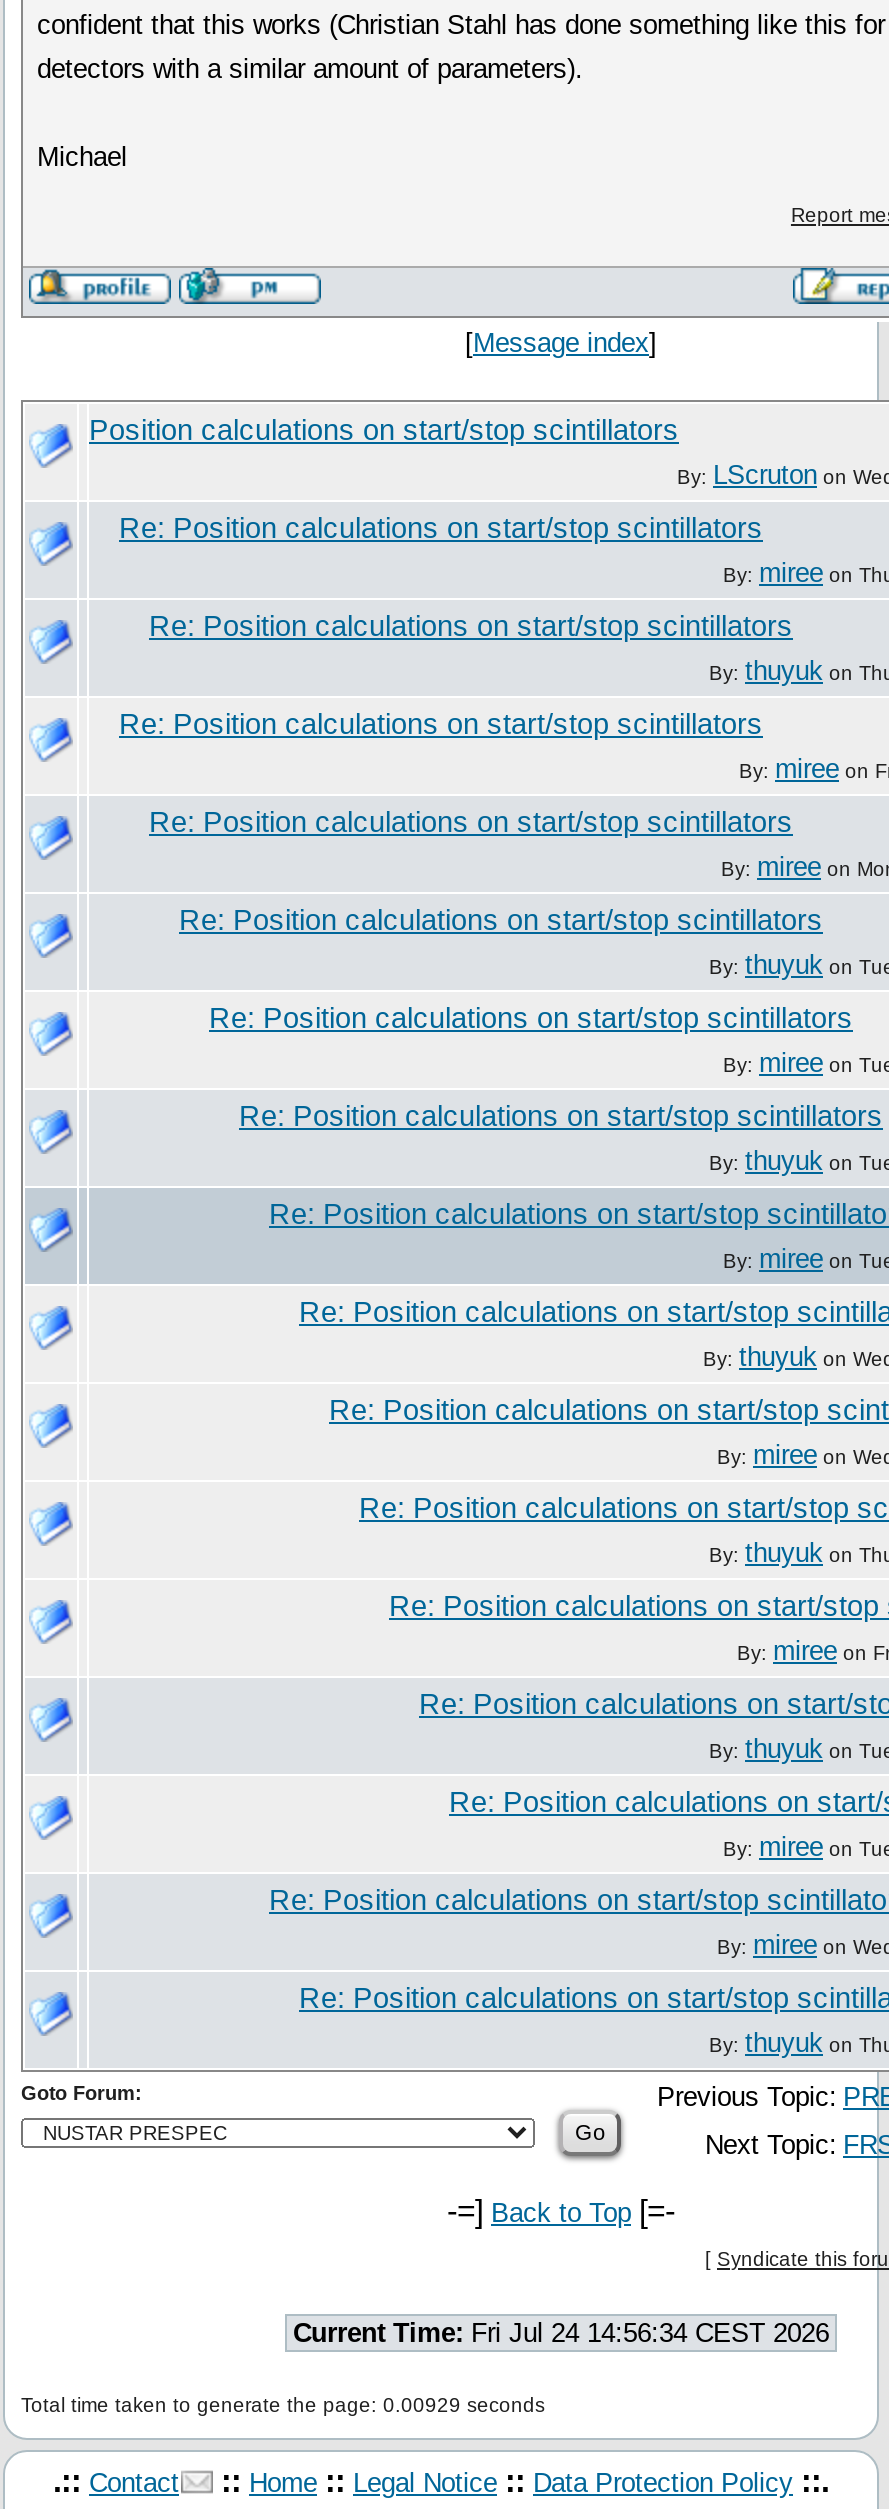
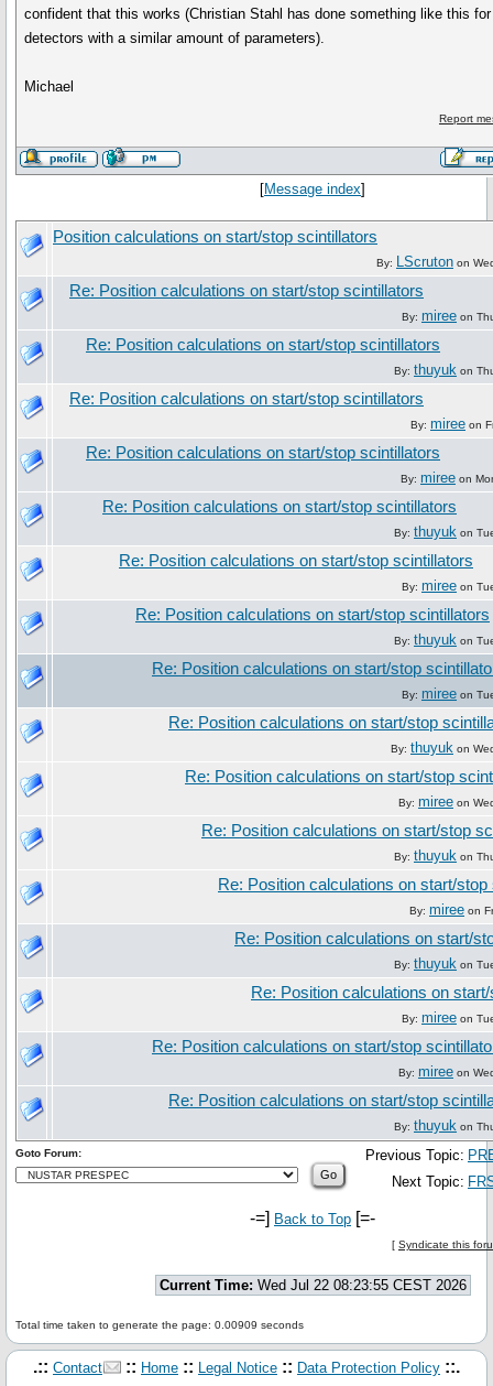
- Current Time: Fri Jul 24 14:56:34 CEST 2026
+ Current Time: Wed Jul 22 08:23:55 CEST 2026

- Total time taken to generate the page: 0.00929 seconds
+ Total time taken to generate the page: 0.00909 seconds
